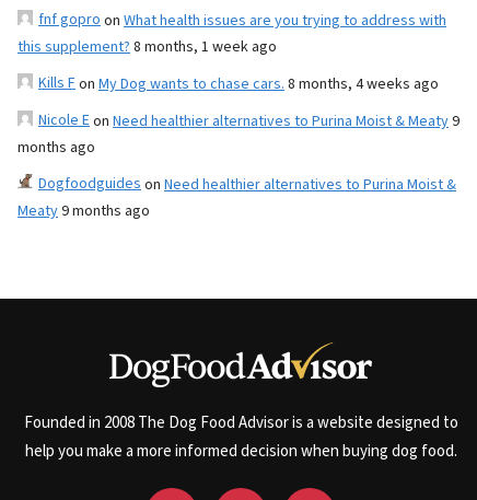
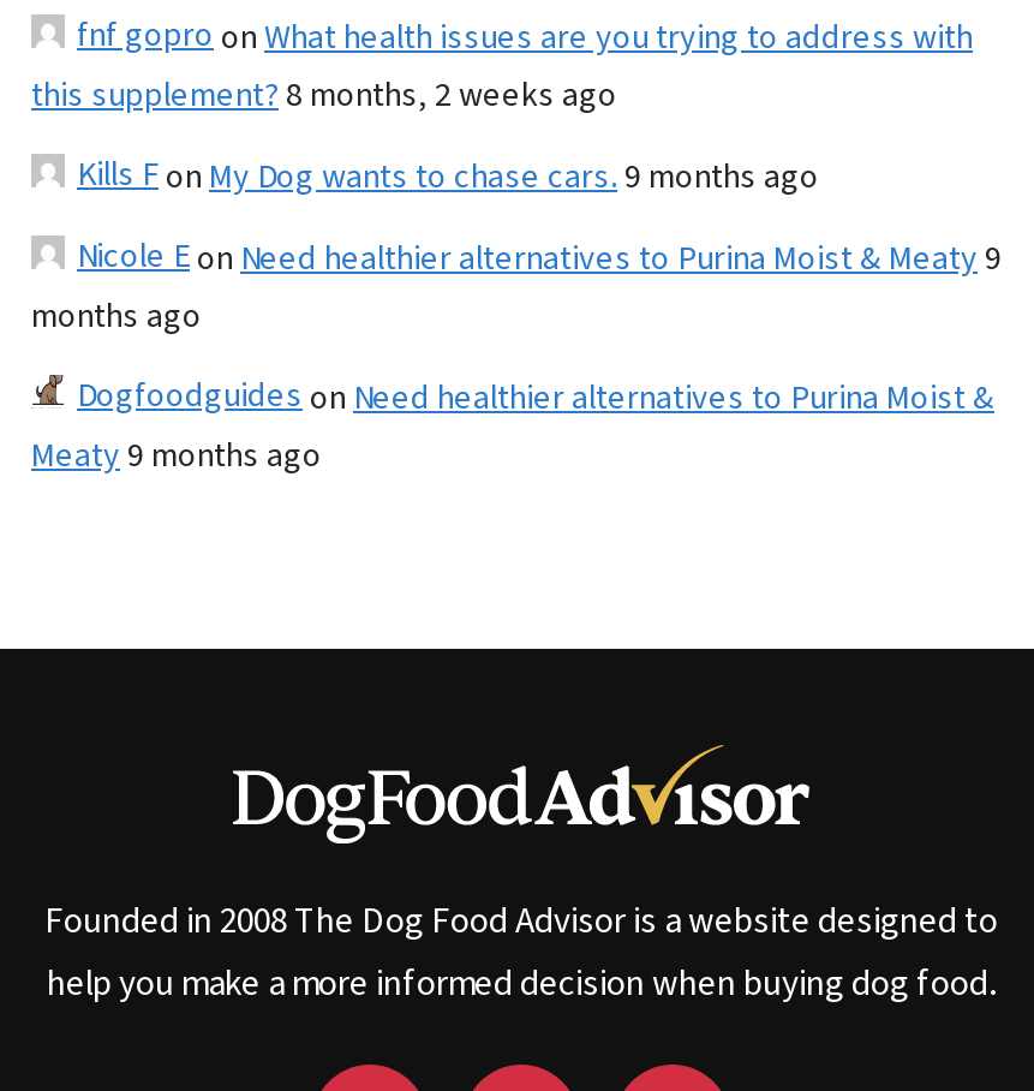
- this supplement? 8 months, 1 week ago
+ this supplement? 8 months, 2 weeks ago

- Kills Fon My Dog wants to chase cars. 8 months, 4 weeks ago
+ Kills Fon My Dog wants to chase cars. 9 months ago
